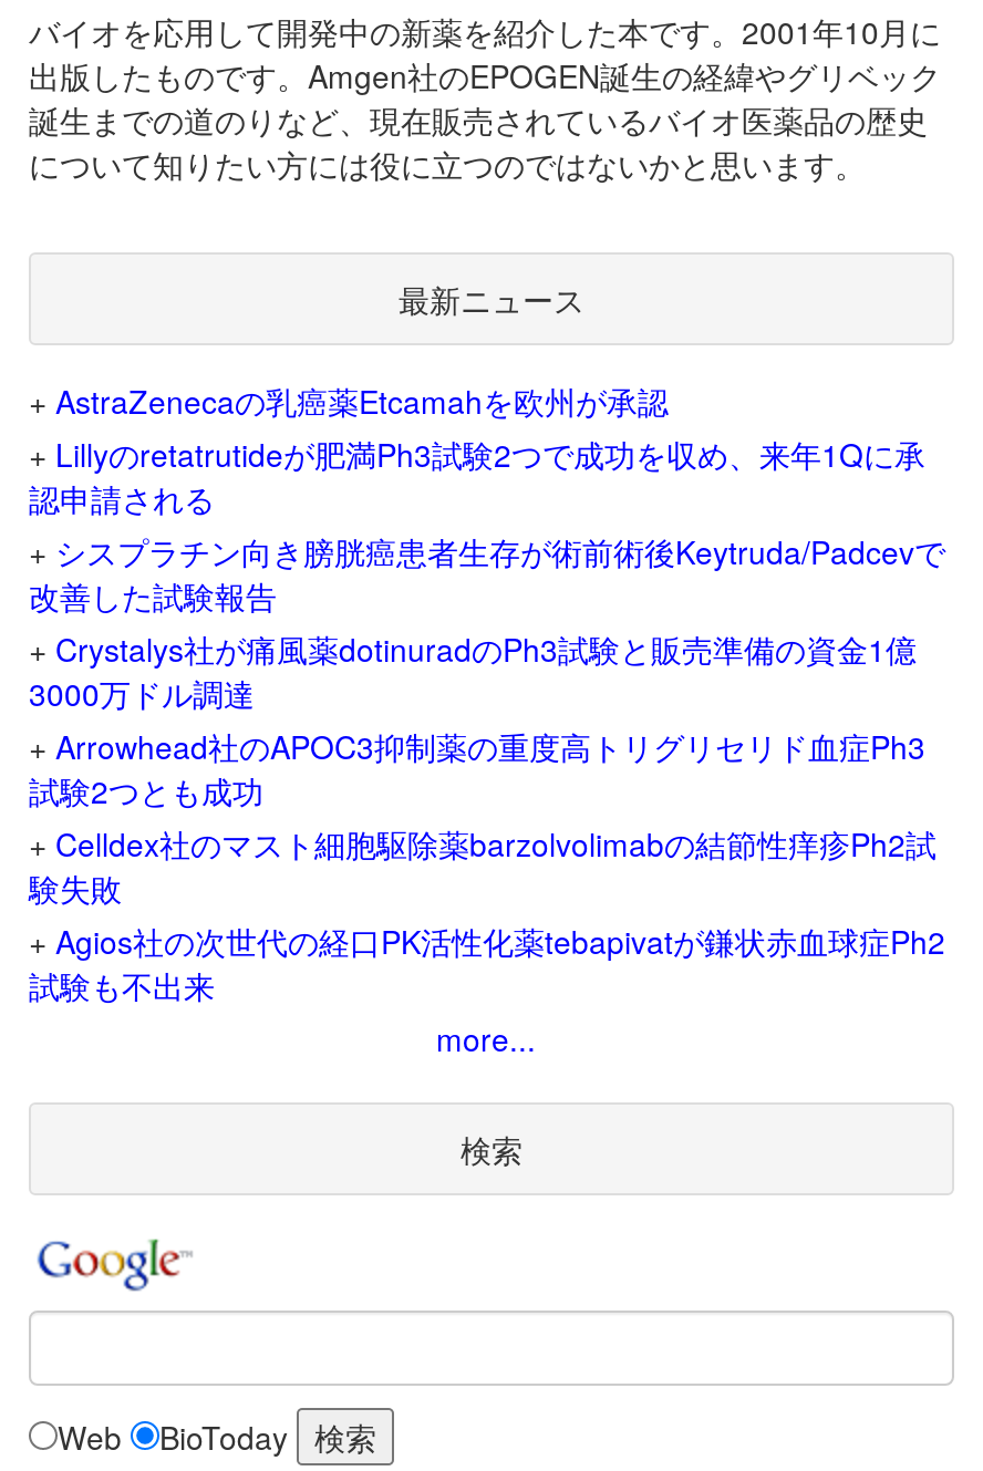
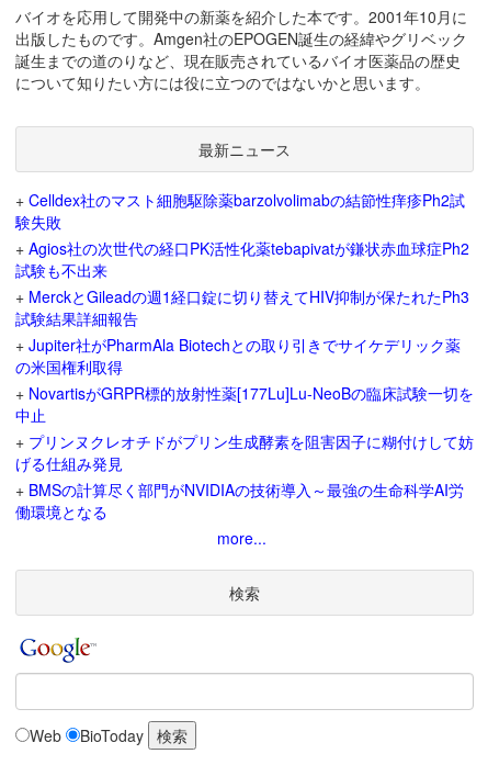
- + AstraZenecaの乳癌薬Etcamahを欧州が承認
- + Lillyのretatrutideが肥満Ph3試験2つで成功を収め、来年1Qに承
- 認申請される
- +シスプラチン向き膀胱癌患者生存が術前術後Keytruda/Padcevで
- 改善した試験報告
- + Crystalys社が痛風薬dotinuradのPh3試験と販売準備の資金1億
- 3000万ドル調達
- + Arrowhead社のAPOC3抑制薬の重度高トリグリセリド血症Ph3
- 試験2つとも成功

moved up: + Celldex社のマスト細胞駆除薬barzolvolimabの結節性痒疹Ph2試 | 験失敗 | + Agios社の次世代の経口PK活性化薬tebapivatが鎌状赤血球症Ph2 | 試験も不出来

+ + MerckとGileadの週1経口錠に切り替えてHIV抑制が保たれたPh3
+ 試験結果詳細報告
+ + Jupiter社がPharmAla Biotechとの取り引きでサイケデリック薬
+ の米国権利取得
+ + NovartisがGRPR標的放射性薬[177Lu]Lu-NeoBの臨床試験一切を
+ 中止
+ +プリンヌクレオチドがプリン生成酵素を阻害因子に糊付けして妨
+ げる仕組み発見
+ + BMSの計算尽く部門がNVIDIAの技術導入～最強の生命科学AI労
+ 働環境となる
